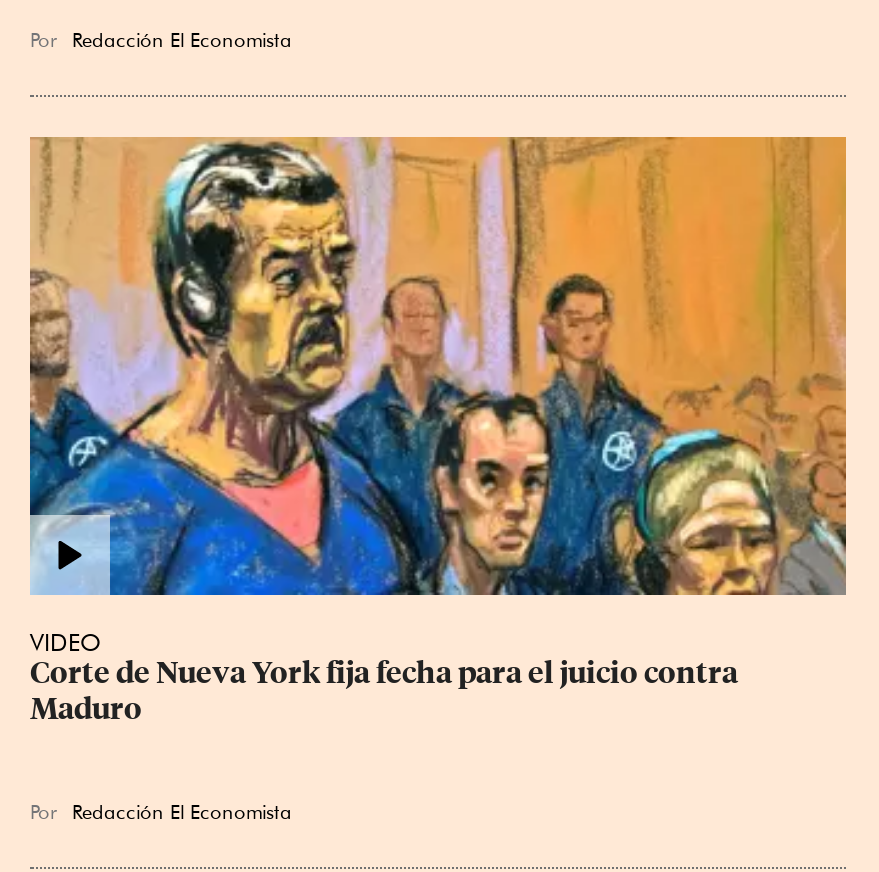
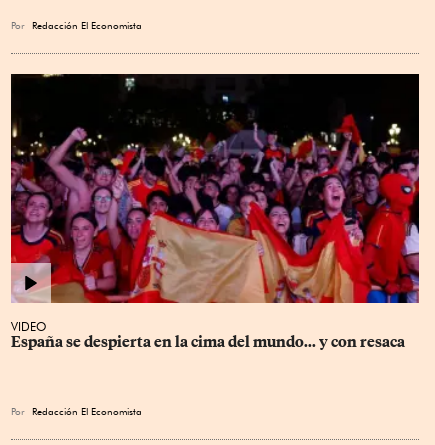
- [image]
- Corte de Nueva York fija fecha para el juicio contra
- Maduro
+ [image]
+ España se despierta en la cima del mundo... y con resaca
